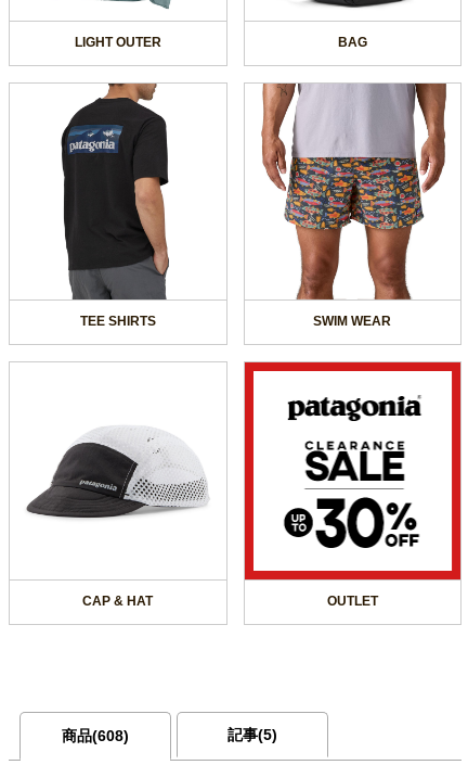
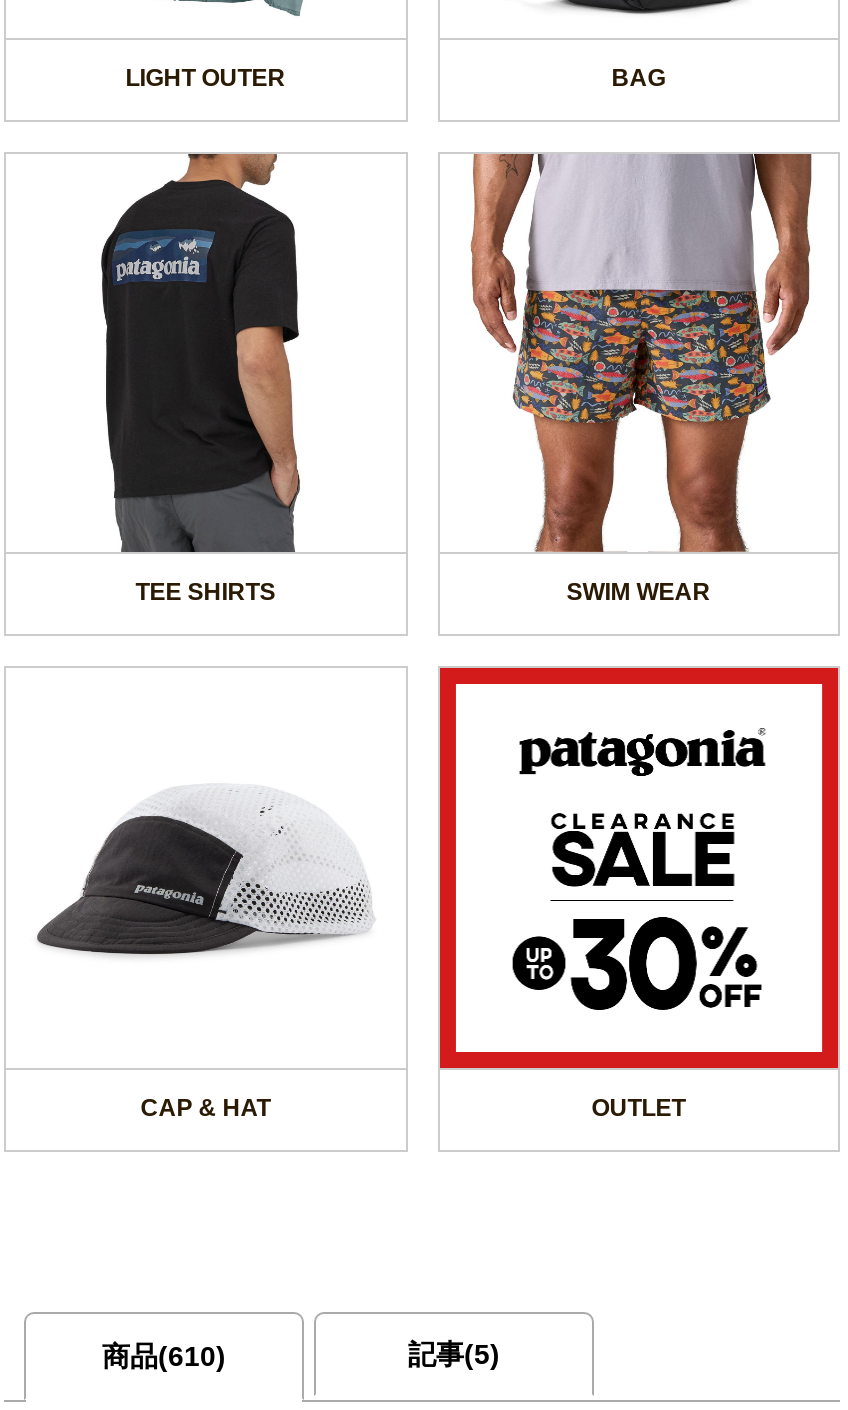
- 商品(608)
+ 商品(610)
